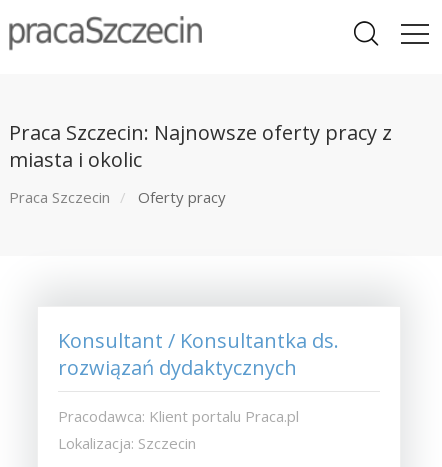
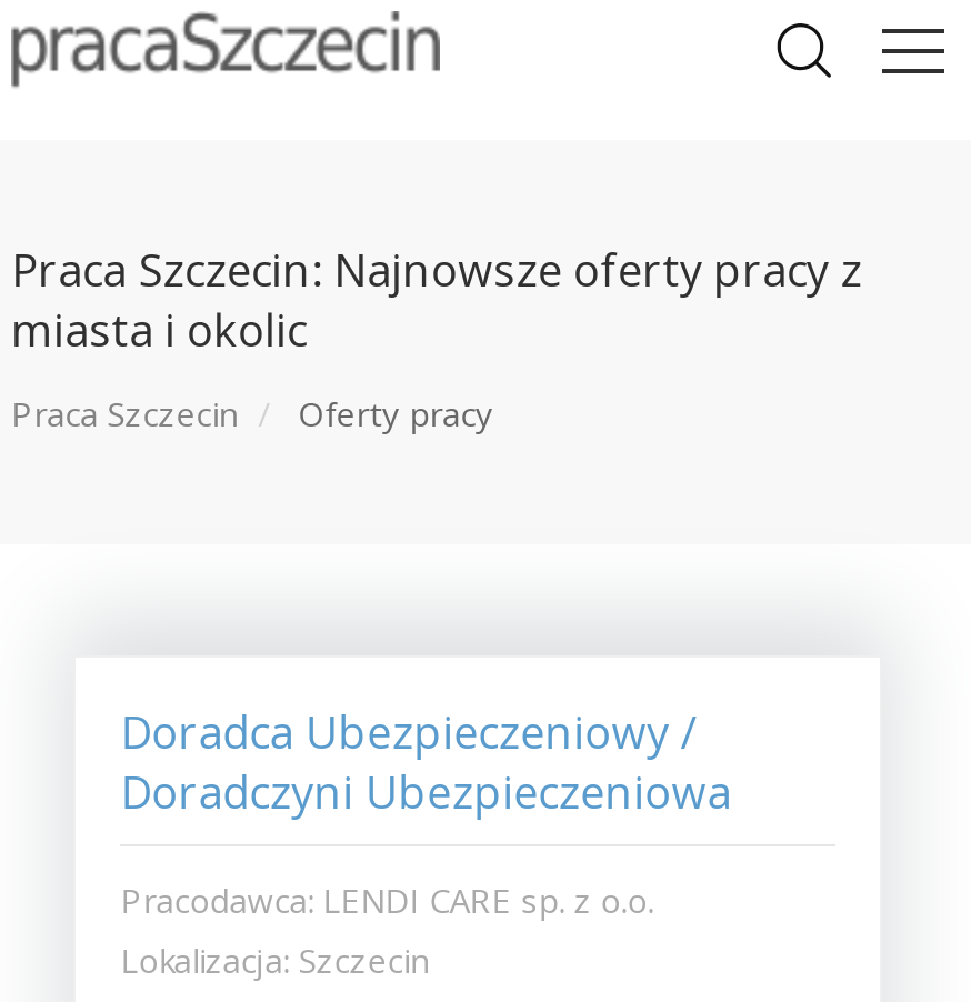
- Konsultant / Konsultantka ds.
- rozwiązań dydaktycznych
+ Doradca Ubezpieczeniowy /
+ Doradczyni Ubezpieczeniowa

- Pracodawca: Klient portalu Praca.pl
+ Pracodawca: LENDI CARE sp. z o.o.
